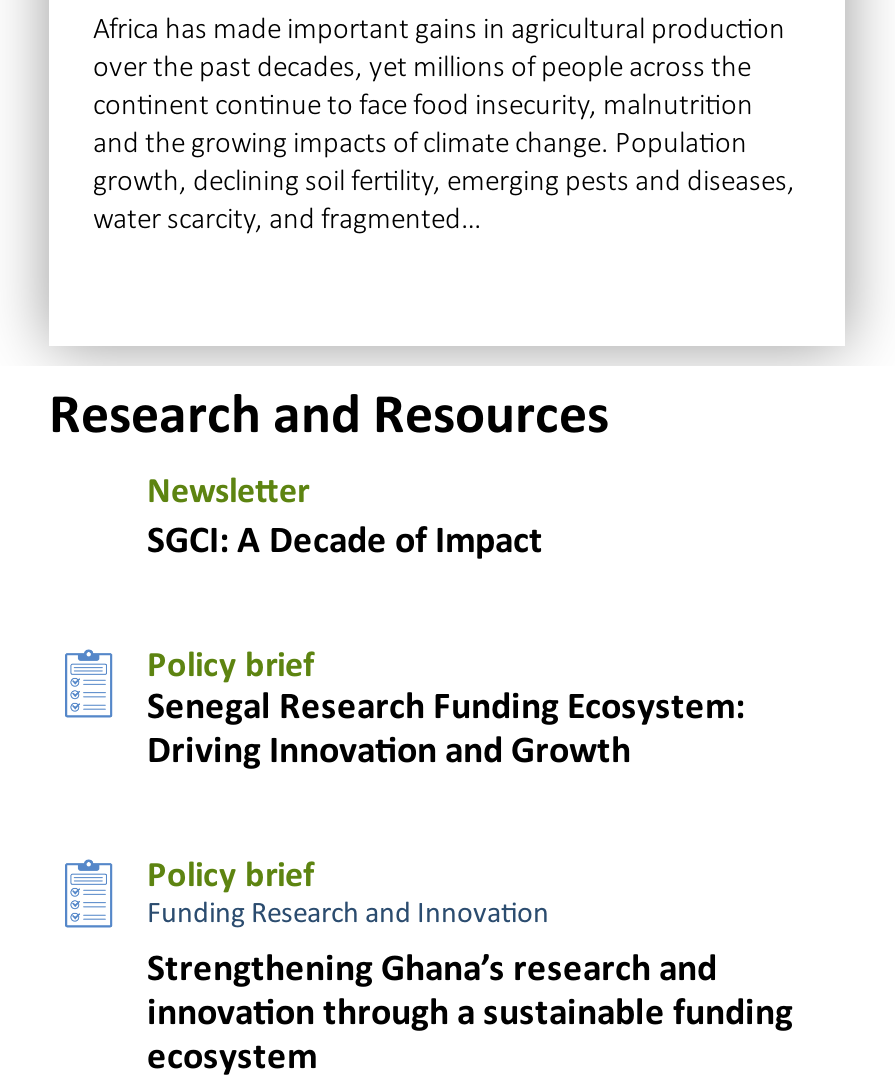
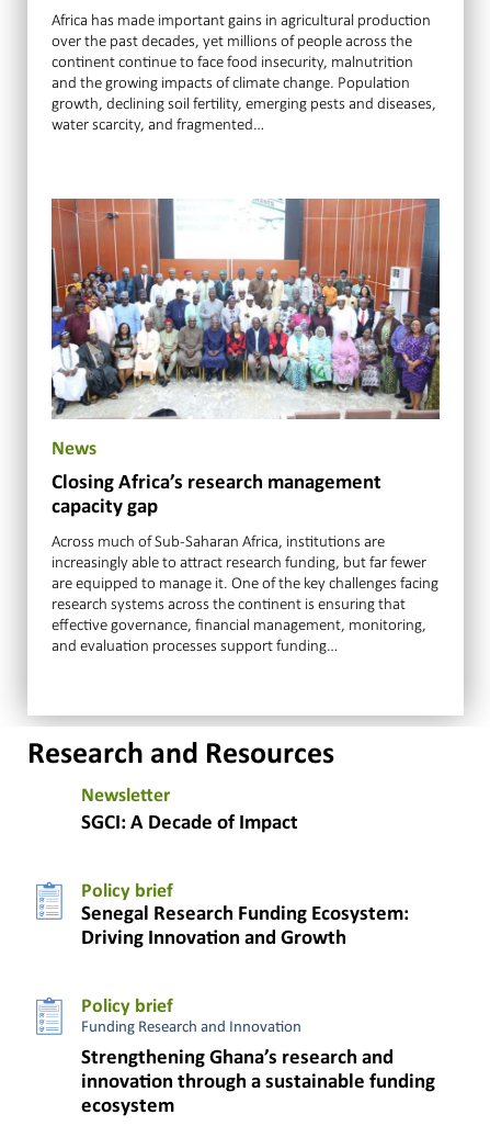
+ [image]
+ News
+ Closing Africa’s research management
+ capacity gap
+ Across much of Sub-Saharan Africa, institutions are
+ increasingly able to attract research funding, but far fewer
+ are equipped to manage it. One of the key challenges facing
+ research systems across the continent is ensuring that
+ effective governance, financial management, monitoring,
+ and evaluation processes support funding…
